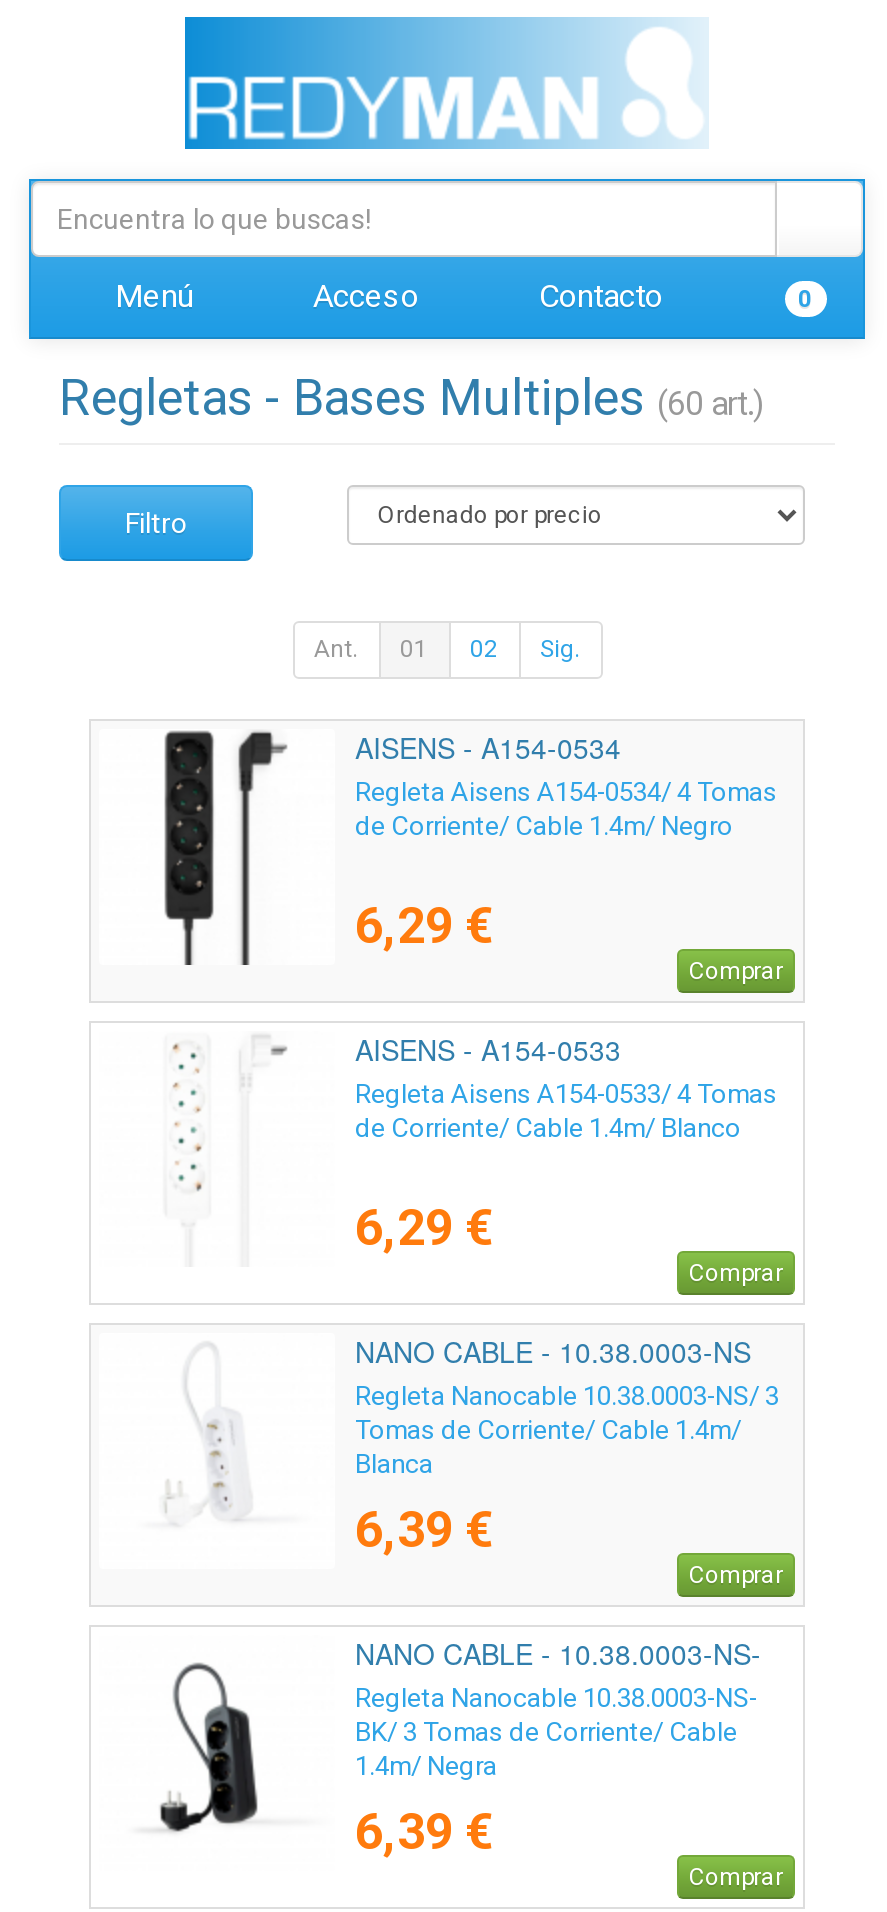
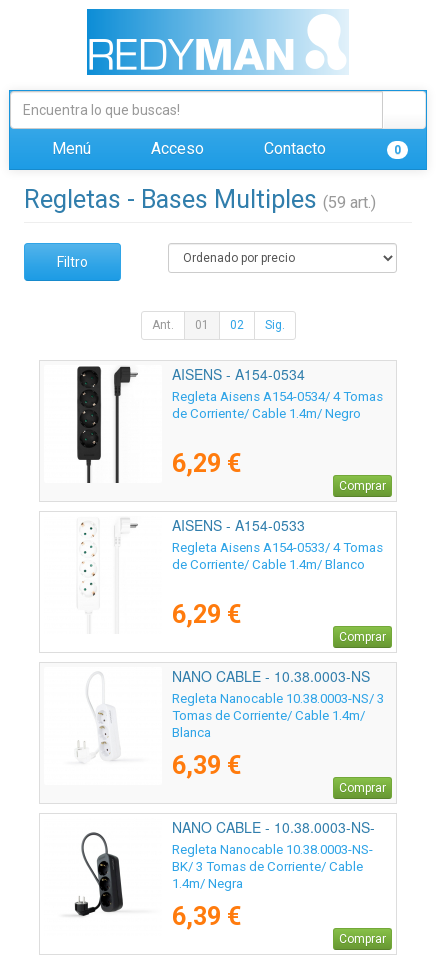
- Regletas - Bases Multiples (60 art.)
+ Regletas - Bases Multiples (59 art.)
